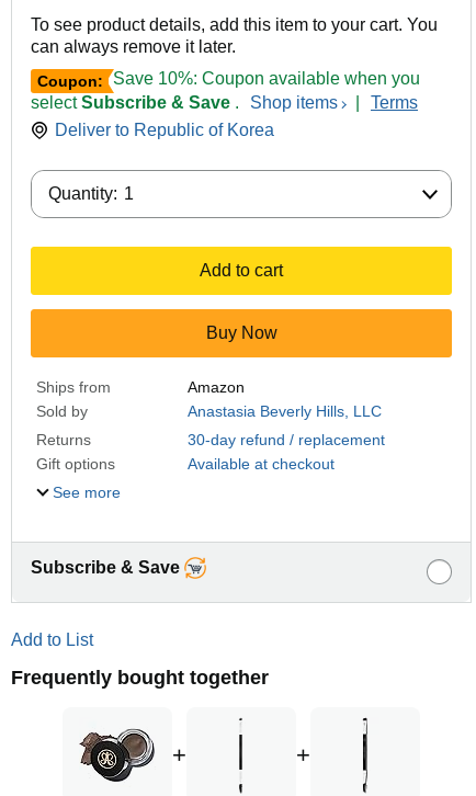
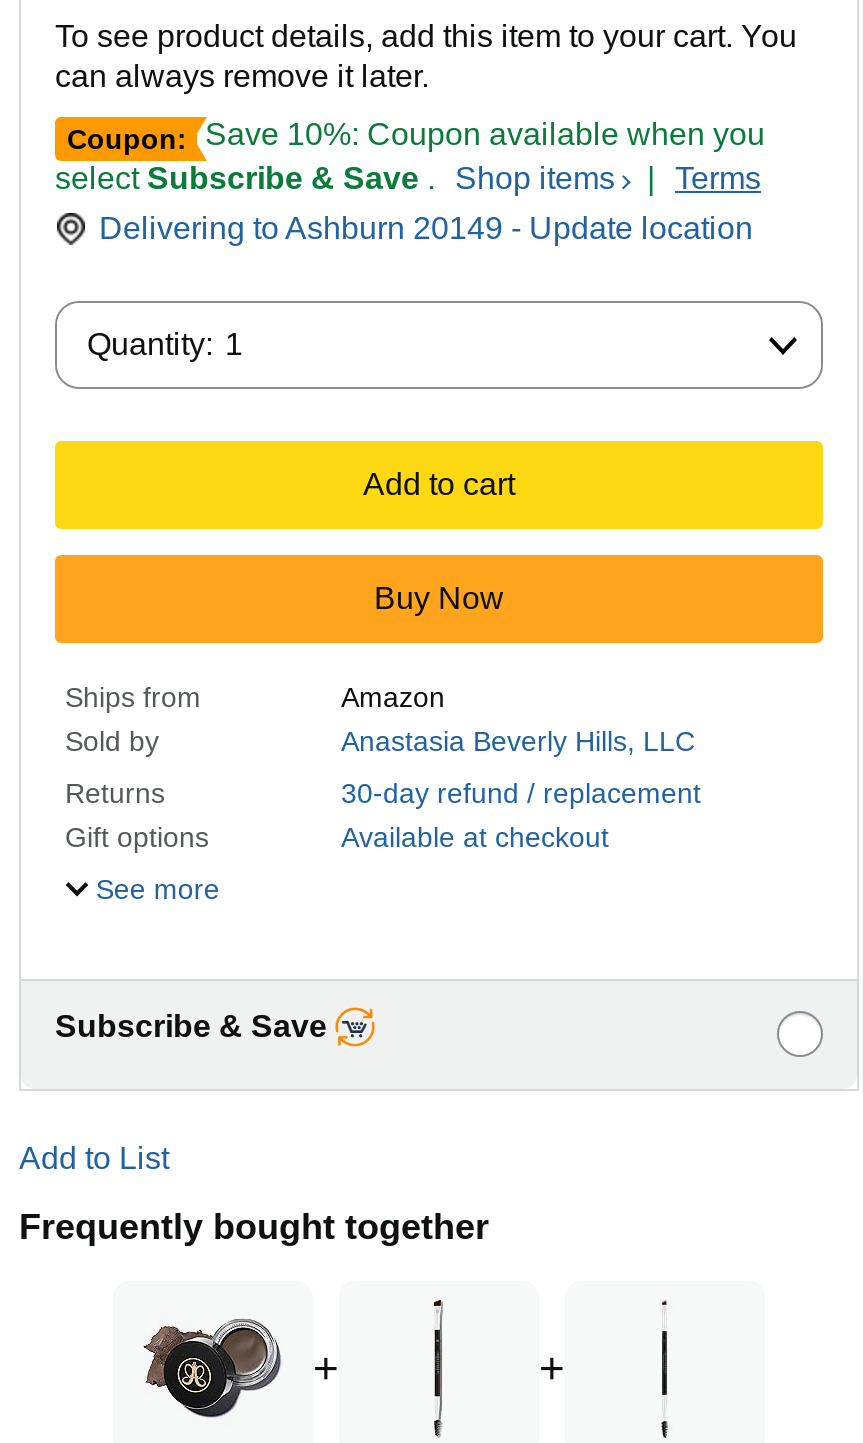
- Deliver to Republic of Korea
+ Delivering to Ashburn 20149 - Update location
